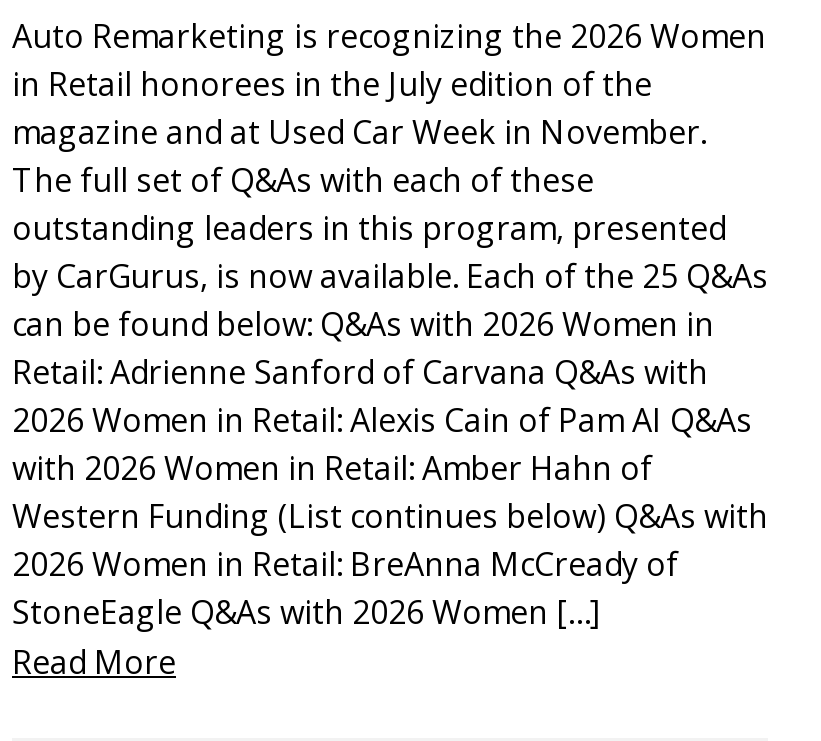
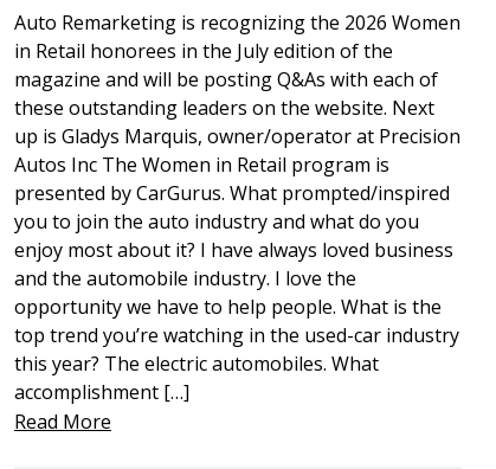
- magazine and at Used Car Week in November.
- The full set of Q&As with each of these
- outstanding leaders in this program, presented
- by CarGurus, is now available. Each of the 25 Q&As
- can be found below: Q&As with 2026 Women in
- Retail: Adrienne Sanford of Carvana Q&As with
- 2026 Women in Retail: Alexis Cain of Pam AI Q&As
- with 2026 Women in Retail: Amber Hahn of
- Western Funding (List continues below) Q&As with
- 2026 Women in Retail: BreAnna McCready of
- StoneEagle Q&As with 2026 Women […]
+ magazine and will be posting Q&As with each of
+ these outstanding leaders on the website. Next
+ up is Gladys Marquis, owner/operator at Precision
+ Autos Inc The Women in Retail program is
+ presented by CarGurus. What prompted/inspired
+ you to join the auto industry and what do you
+ enjoy most about it? I have always loved business
+ and the automobile industry. I love the
+ opportunity we have to help people. What is the
+ top trend you’re watching in the used-car industry
+ this year? The electric automobiles. What
+ accomplishment […]
